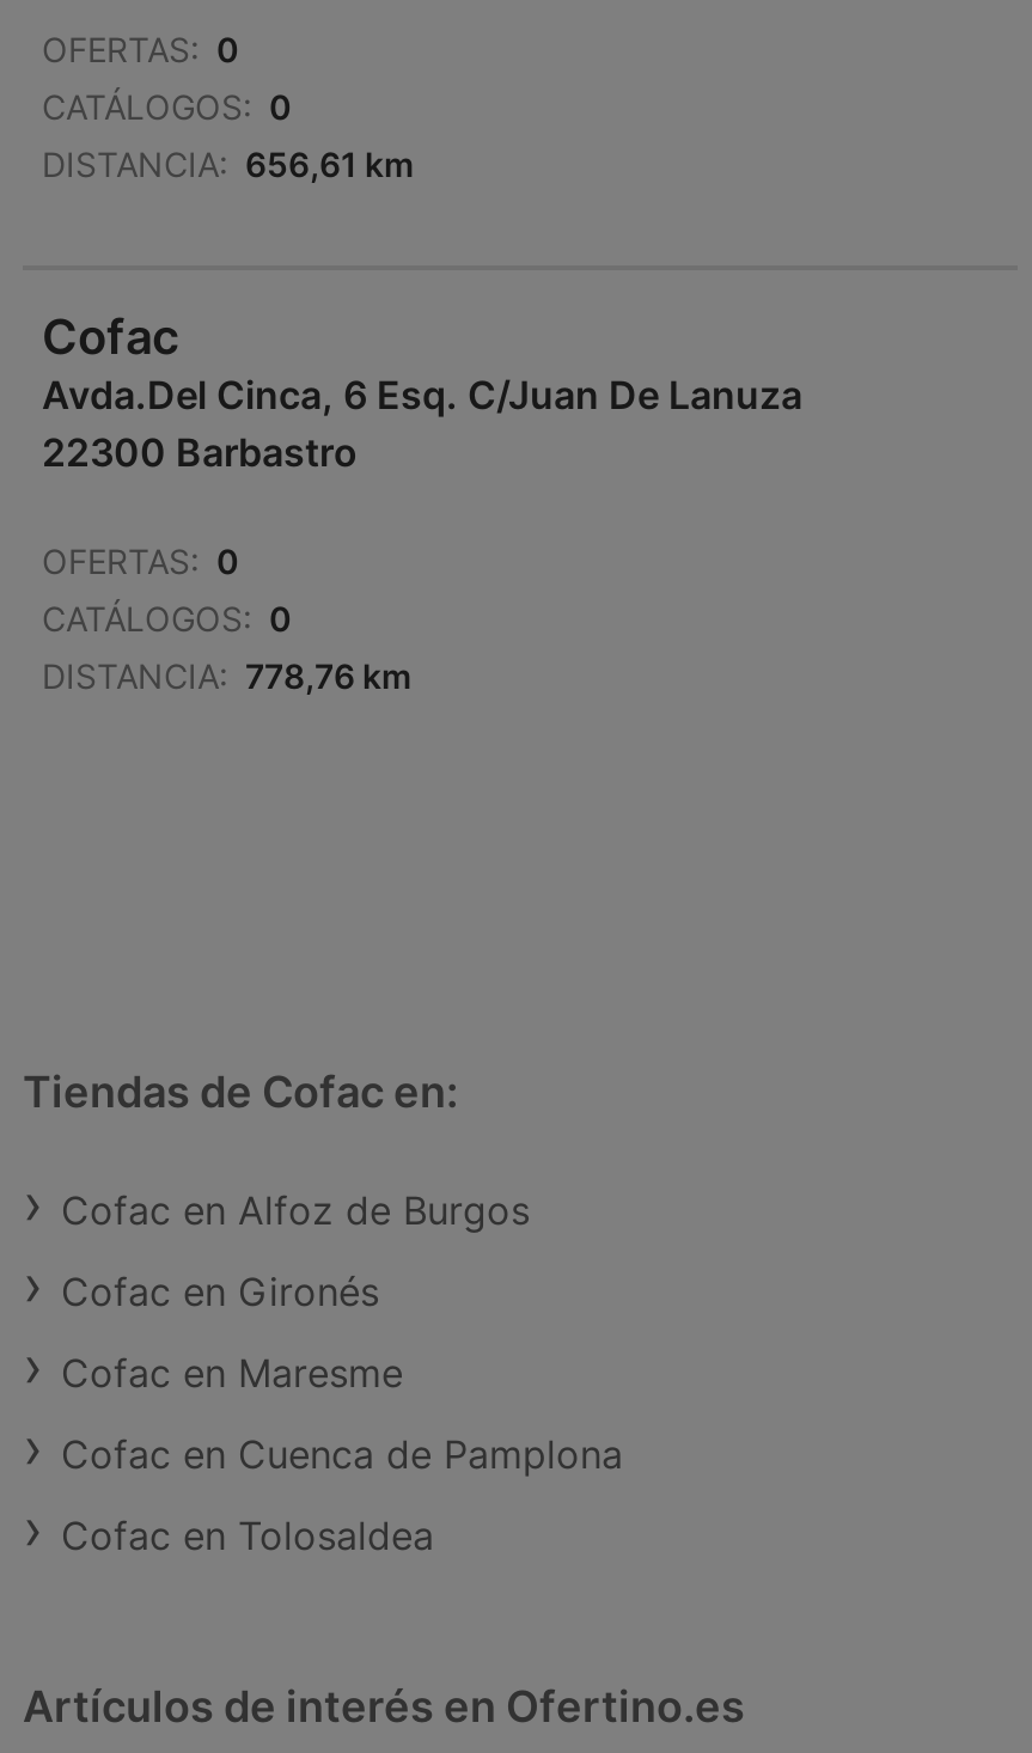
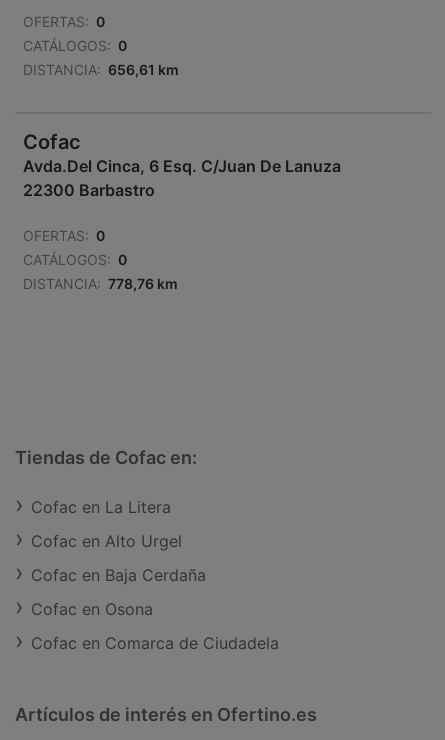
- Cofac en Alfoz de Burgos
+ Cofac en La Litera

- Cofac en Gironés
+ Cofac en Alto Urgel

- Cofac en Maresme
+ Cofac en Baja Cerdaña

- Cofac en Cuenca de Pamplona
+ Cofac en Osona

- Cofac en Tolosaldea
+ Cofac en Comarca de Ciudadela
